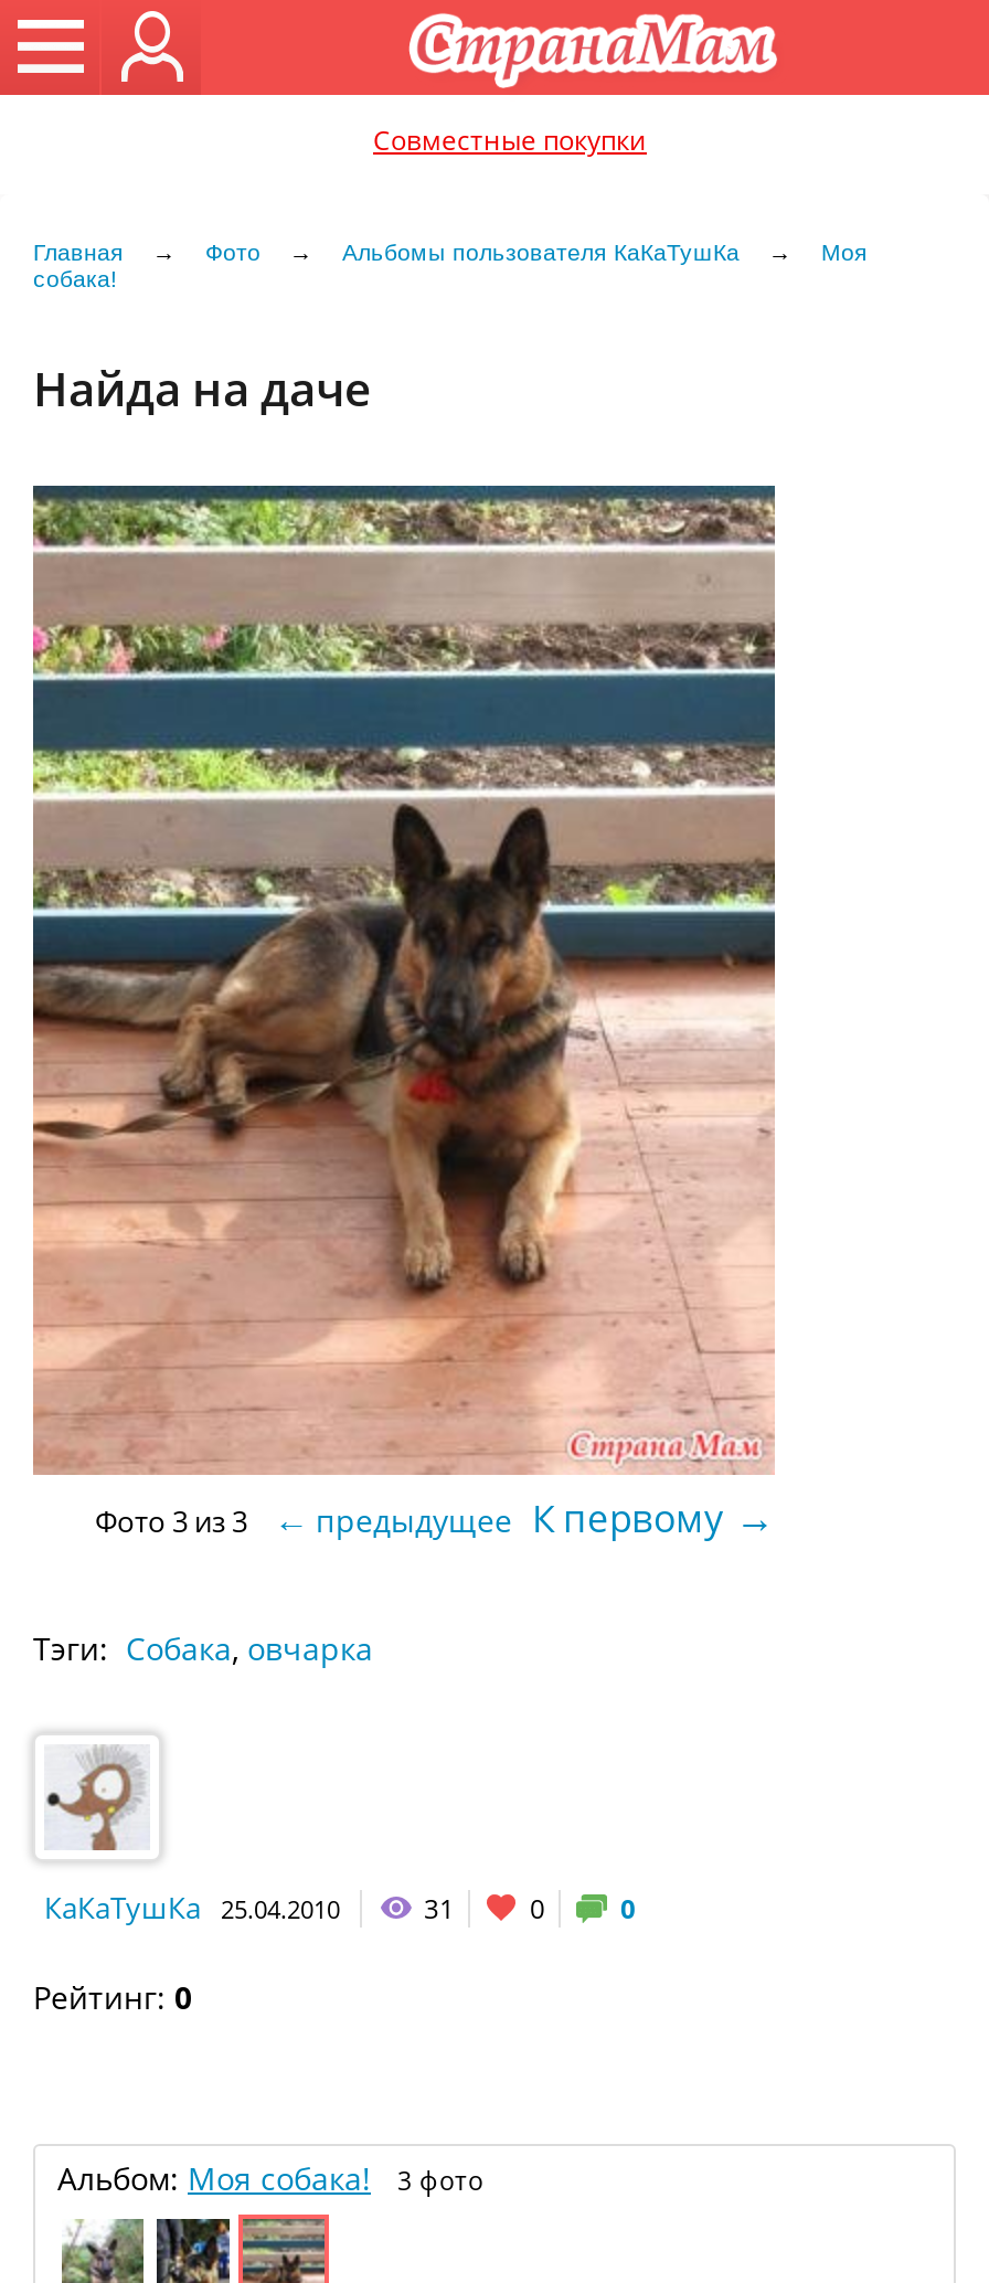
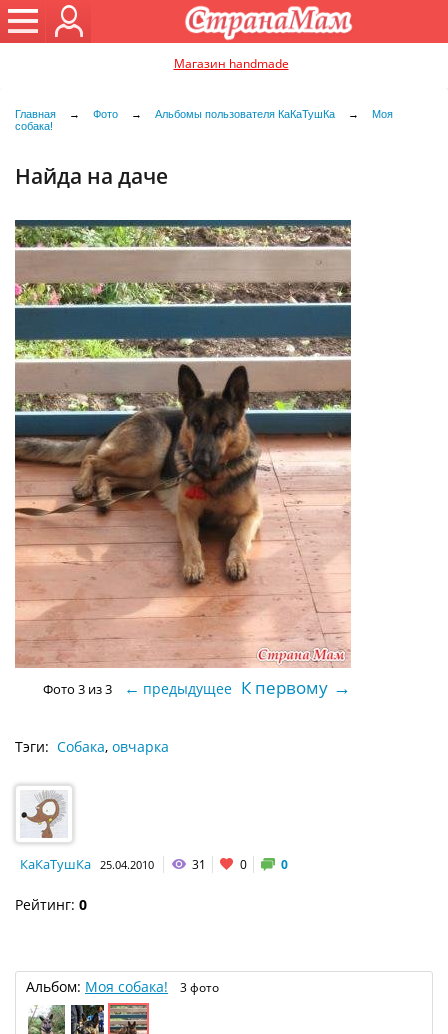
- Совместные покупки
+ Магазин handmade
